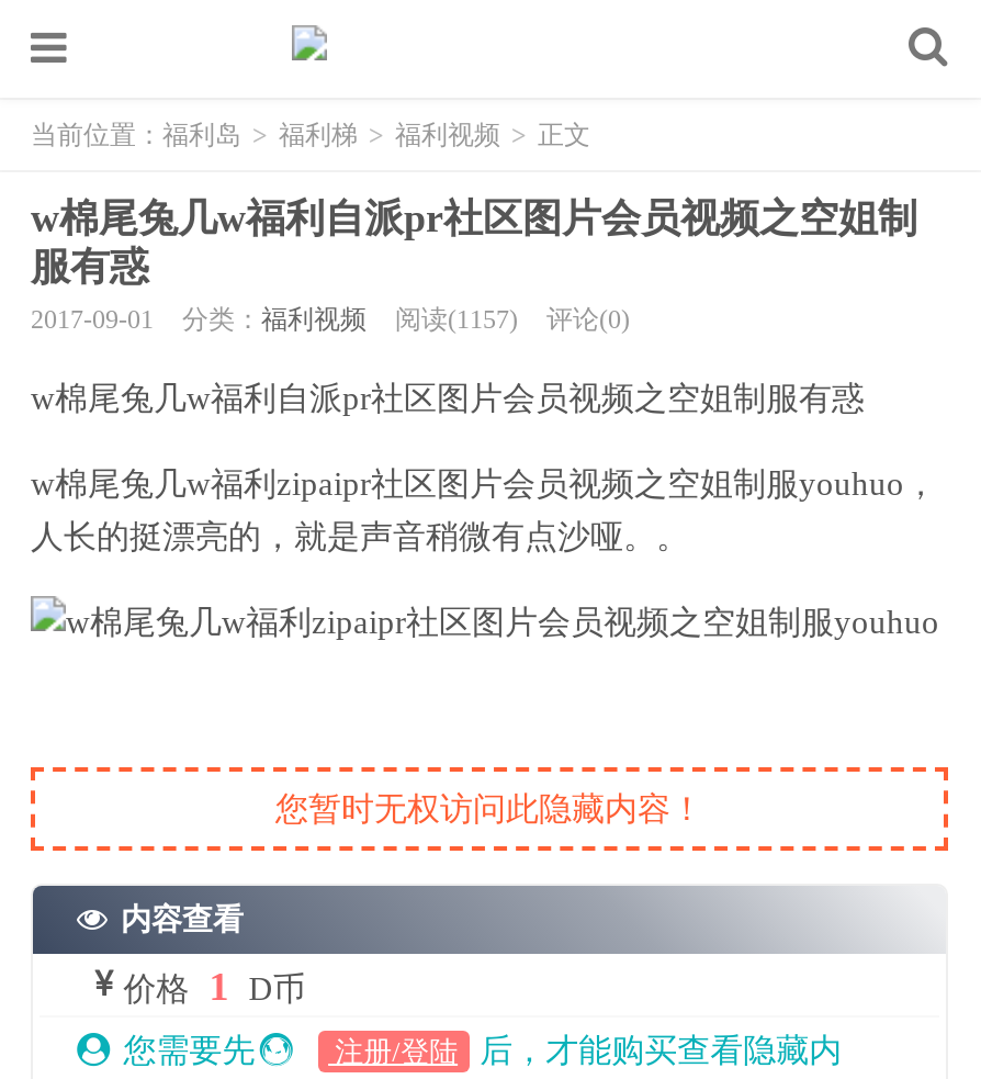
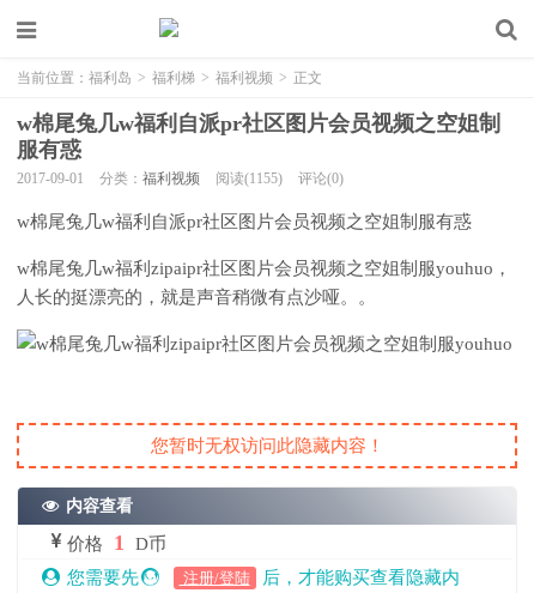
- 2017-09-01 分类：福利视频 阅读(1157) 评论(0)
+ 2017-09-01 分类：福利视频 阅读(1155) 评论(0)
